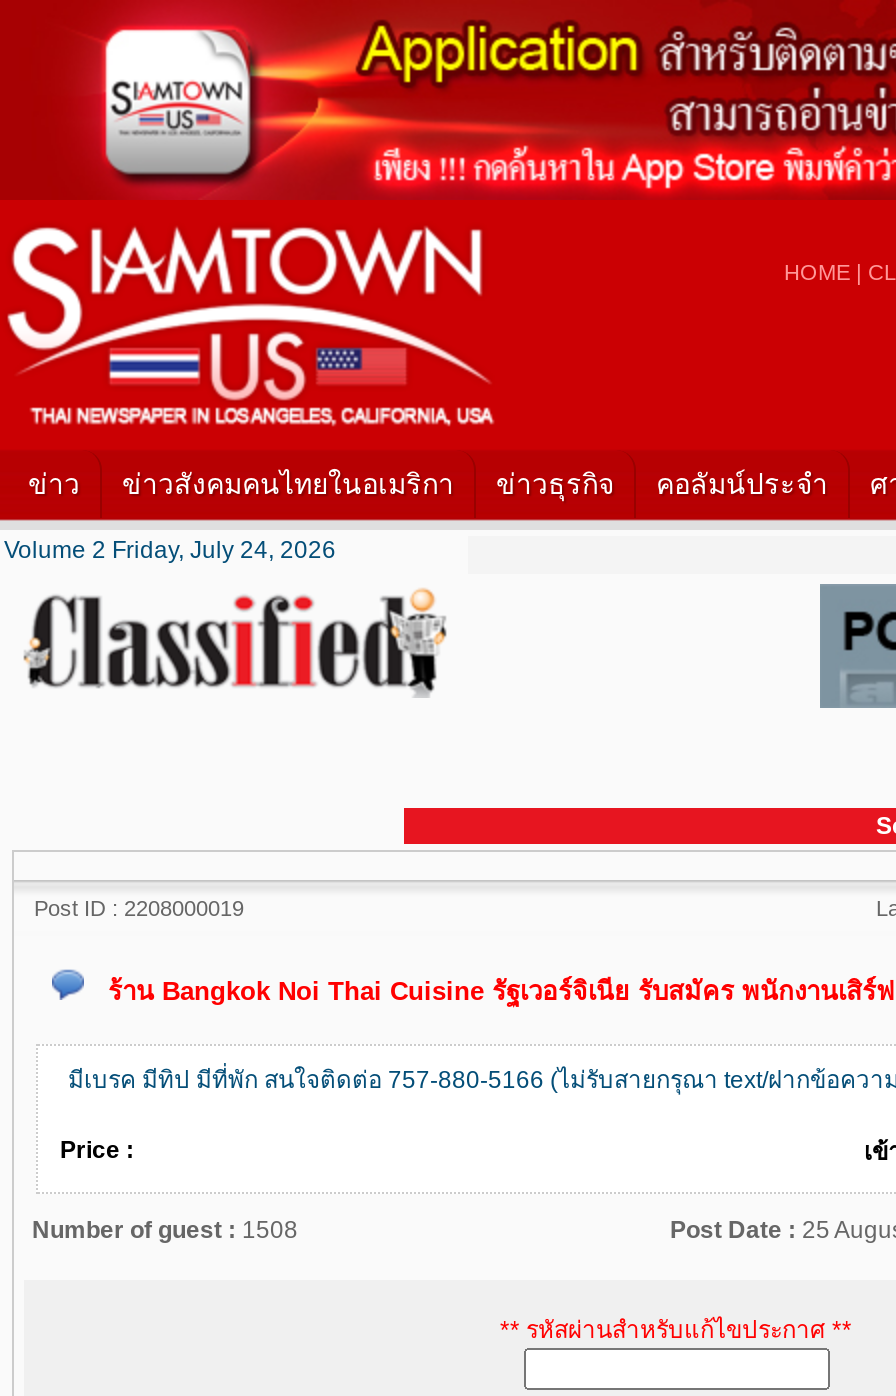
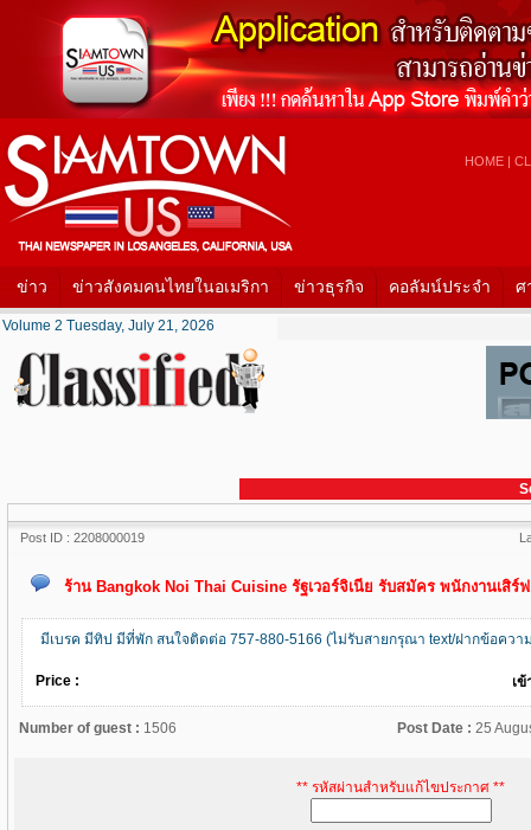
- Volume 2 Friday, July 24, 2026
+ Volume 2 Tuesday, July 21, 2026

- Number of guest : 1508
+ Number of guest : 1506
